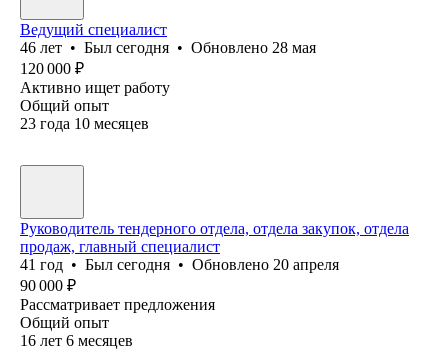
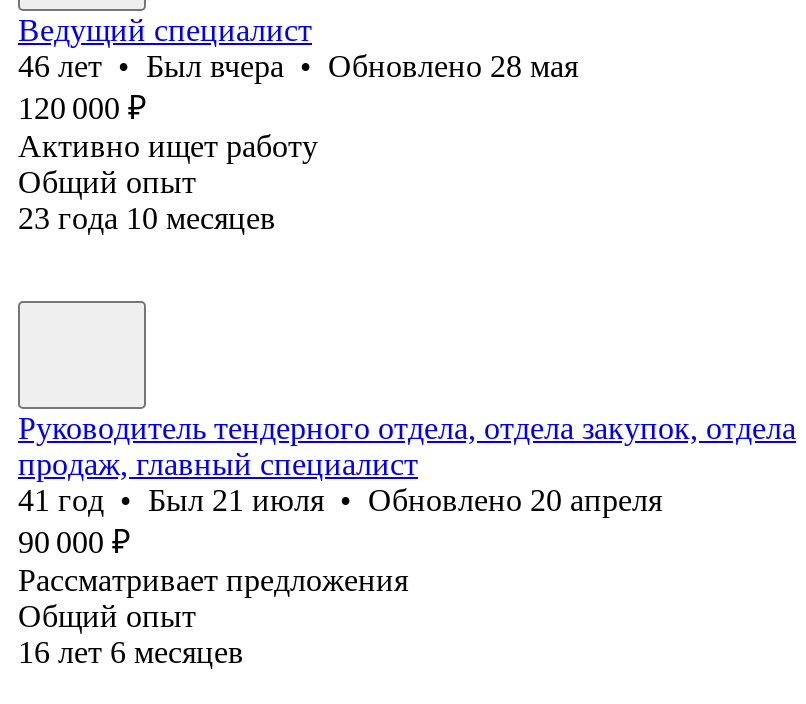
- 46 лет • Был сегодня • Обновлено 28 мая
+ 46 лет • Был вчера • Обновлено 28 мая

- 41 год • Был сегодня • Обновлено 20 апреля
+ 41 год • Был 21 июля • Обновлено 20 апреля
